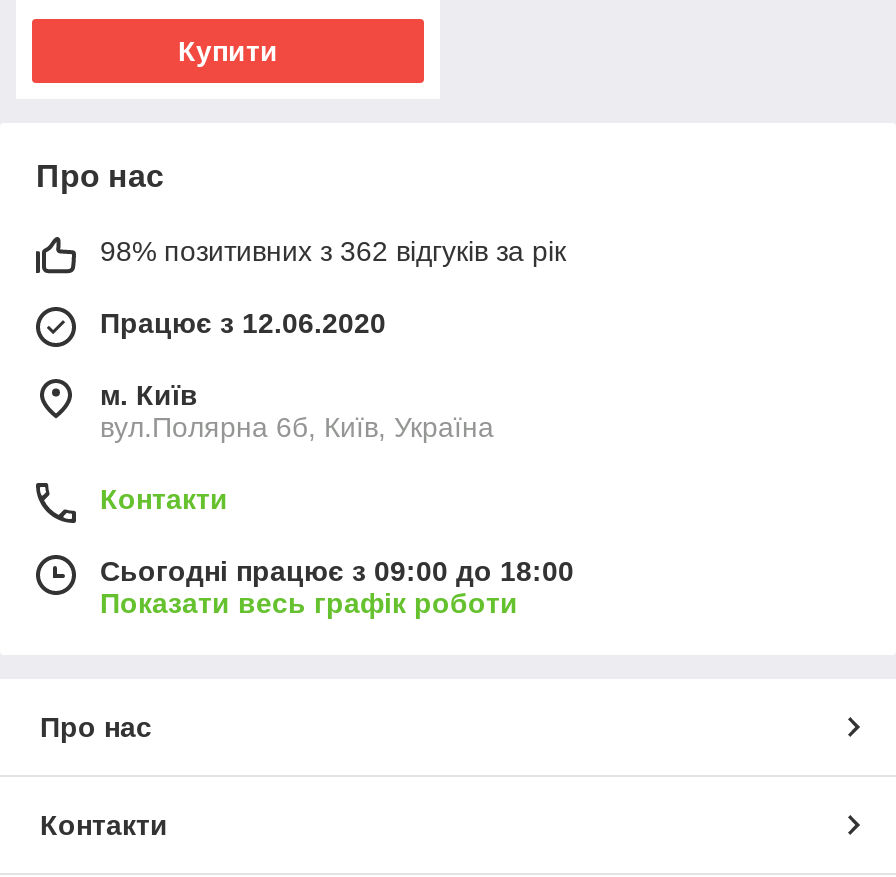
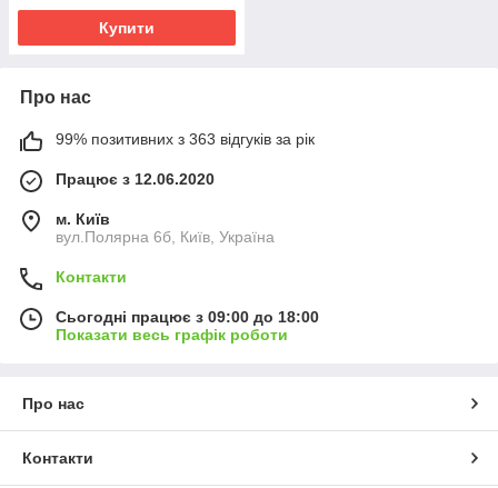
- 98% позитивних з 362 відгуків за рік
+ 99% позитивних з 363 відгуків за рік
